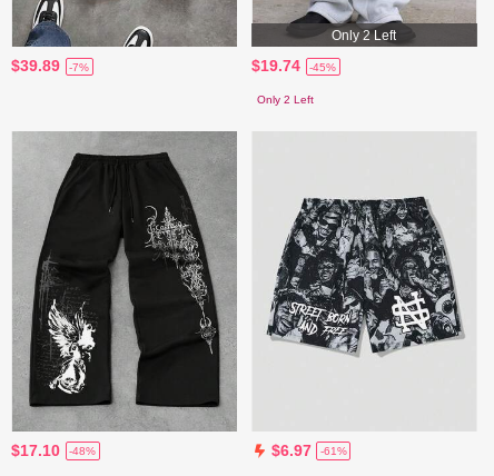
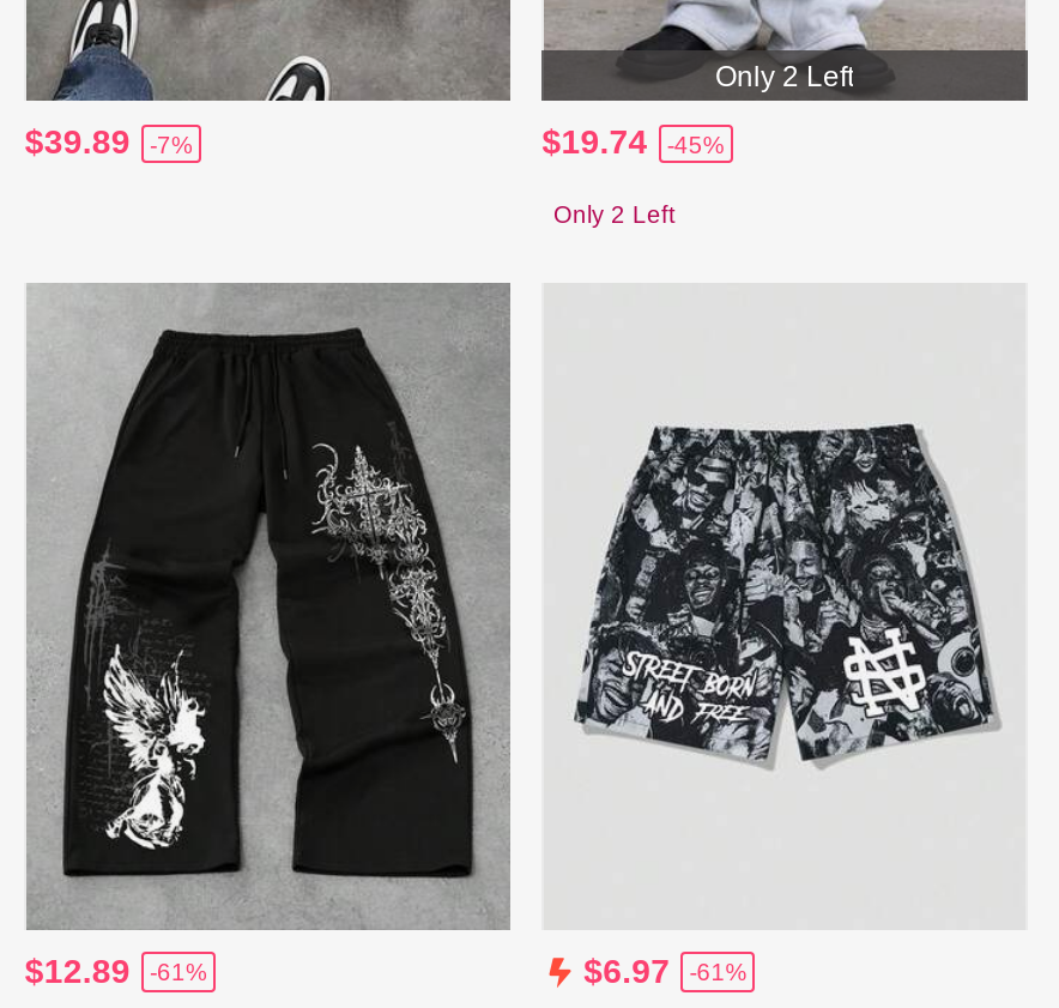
- $17.10
+ $12.89

- -48%
+ -61%
